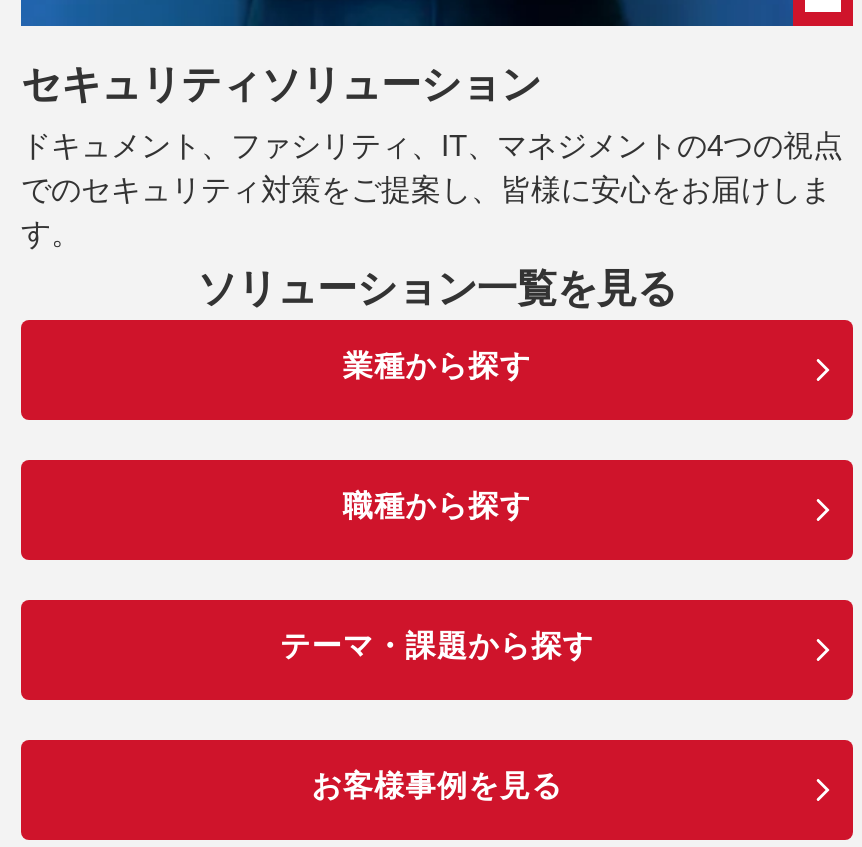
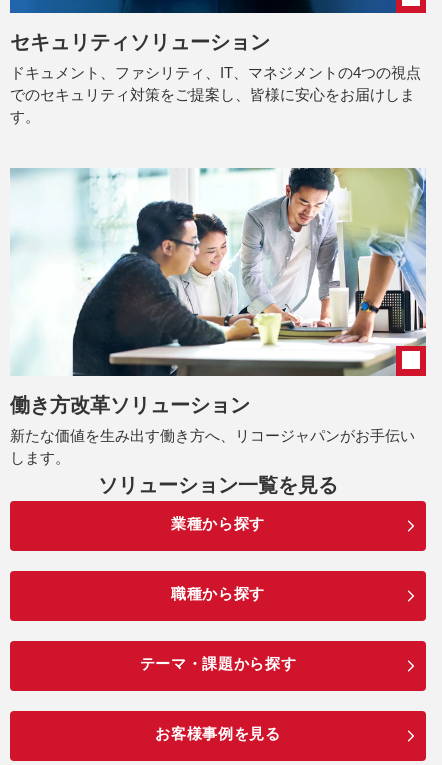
+ [image]
+ 働き方改革ソリューション
+ 新たな価値を生み出す働き方へ、リコージャパンがお手伝い
+ します。
